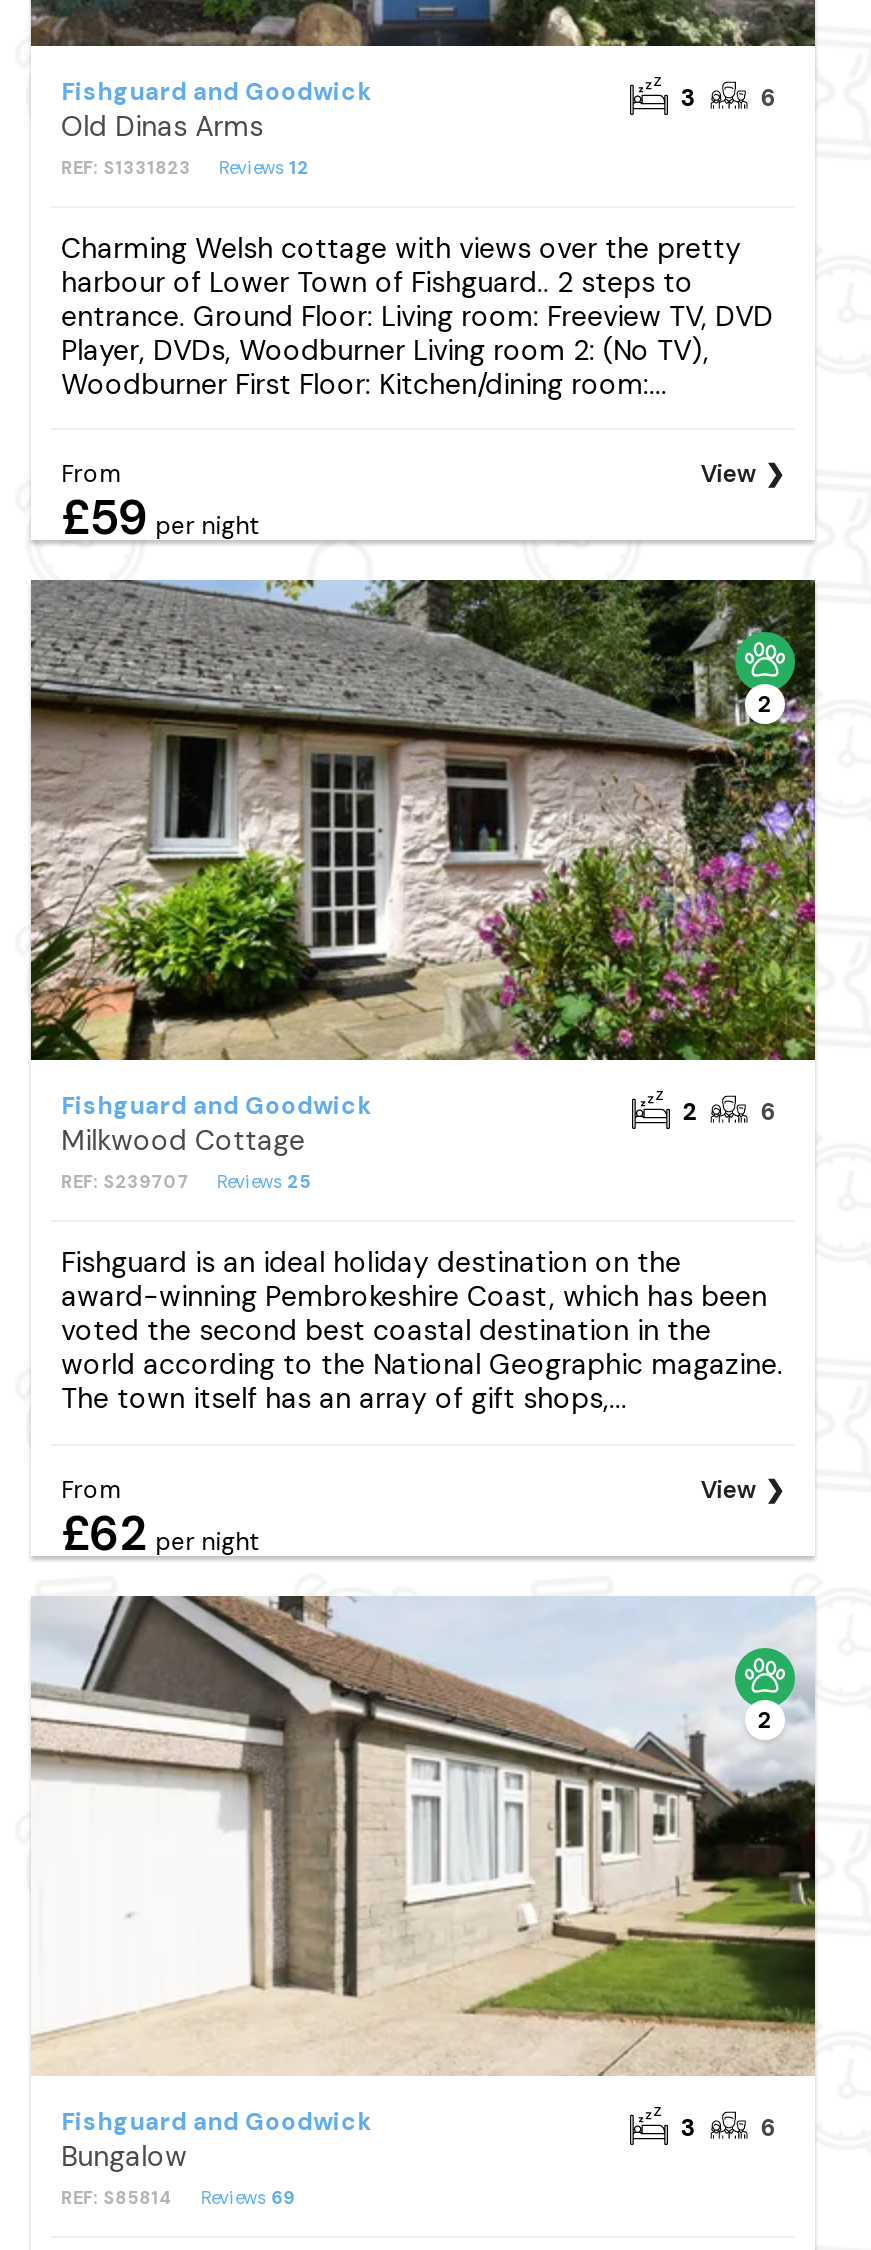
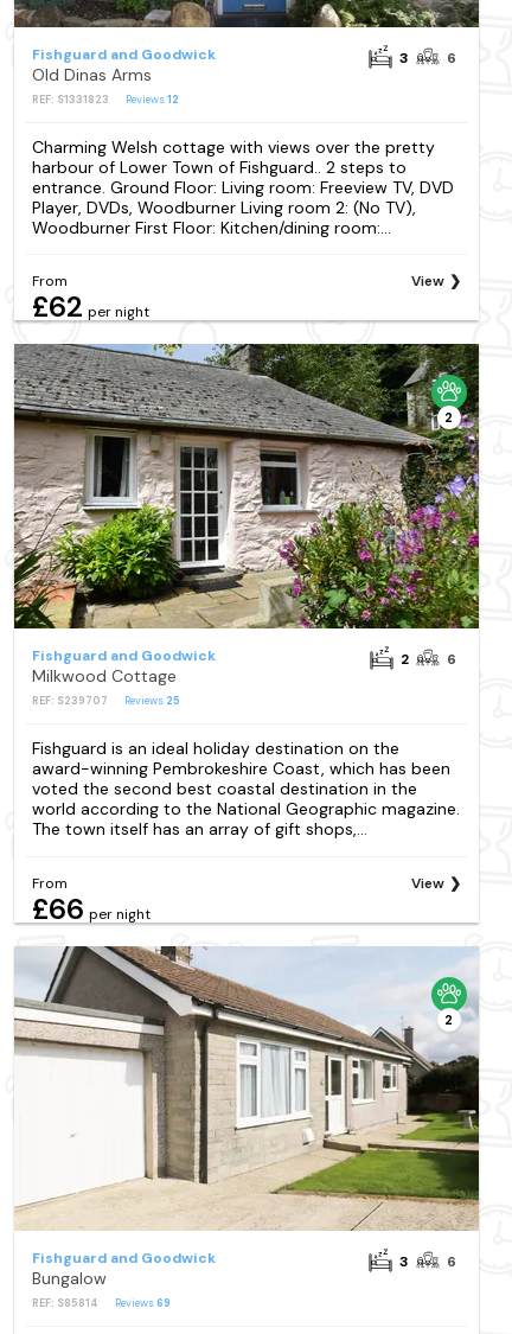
- £59 per night
+ £62 per night

- £62 per night
+ £66 per night
